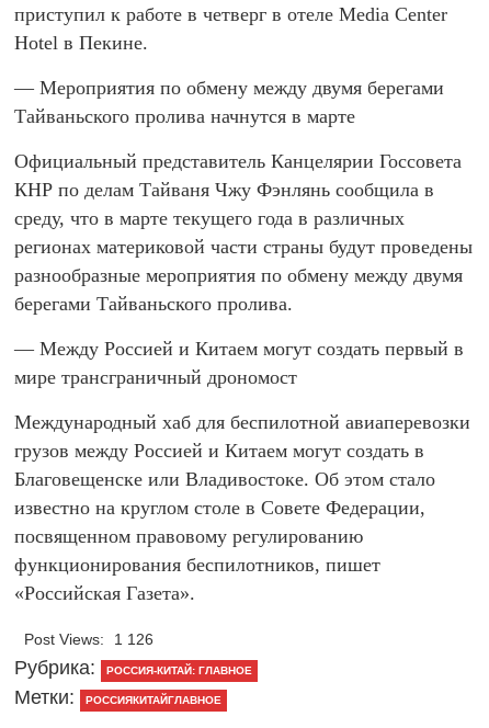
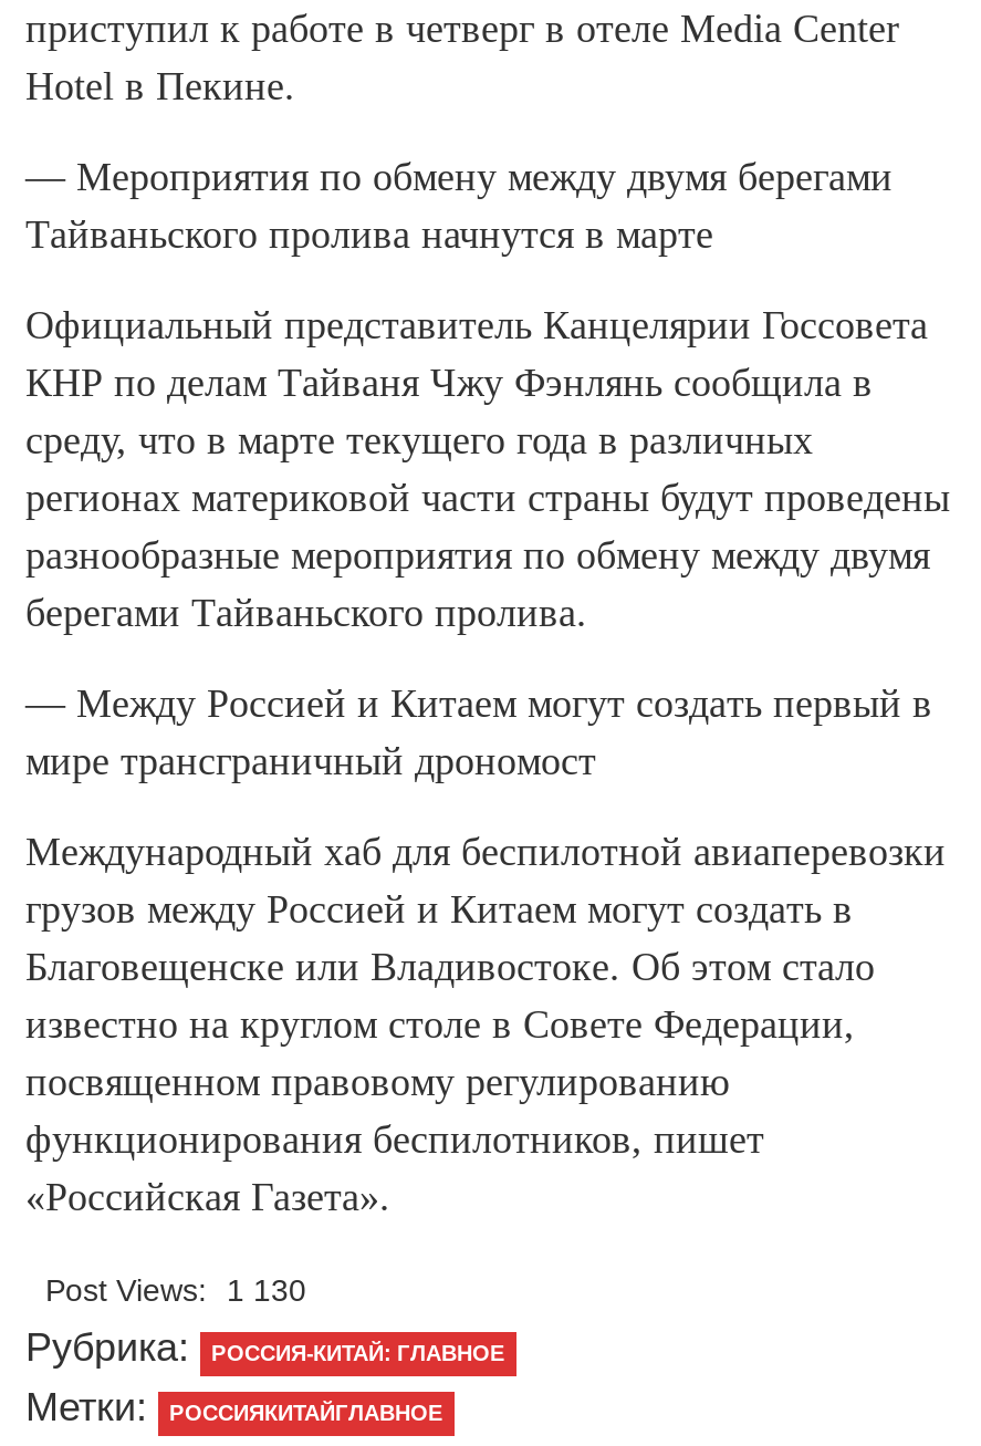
- Post Views: 1 126
+ Post Views: 1 130
